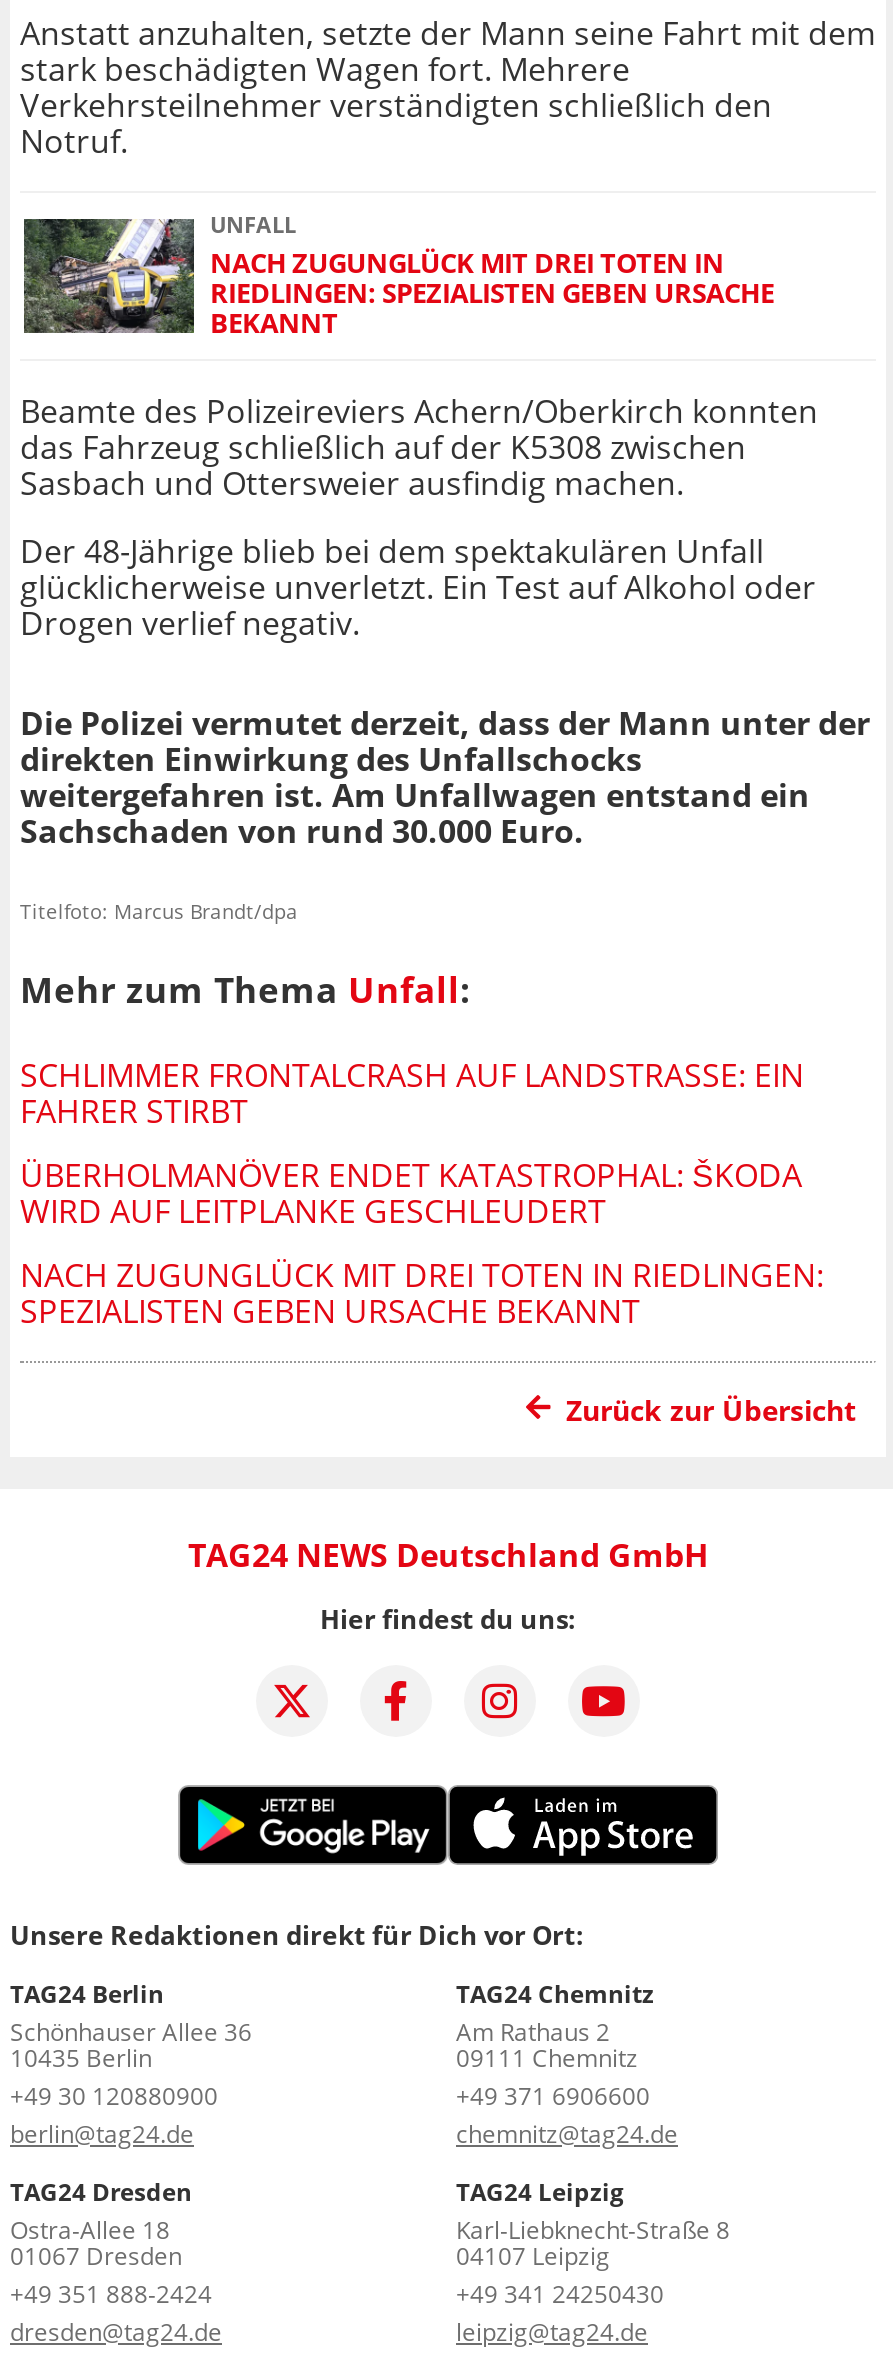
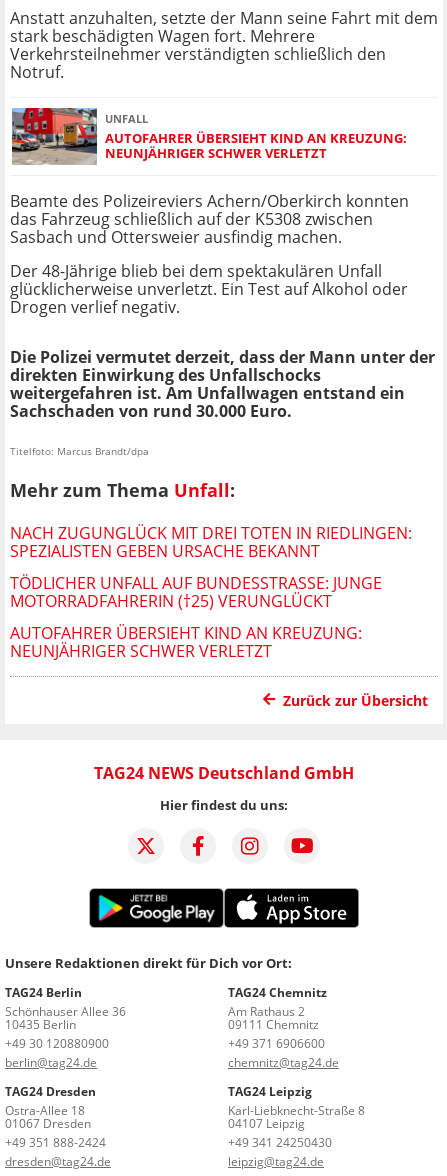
- [image]
- NACH ZUGUNGLÜCK MIT DREI TOTEN IN
- RIEDLINGEN: SPEZIALISTEN GEBEN URSACHE
- BEKANNT
+ [image]
+ AUTOFAHRER ÜBERSIEHT KIND AN KREUZUNG:
+ NEUNJÄHRIGER SCHWER VERLETZT

- SCHLIMMER FRONTALCRASH AUF LANDSTRASSE: EIN F
- AHRER STIRBT
- ÜBERHOLMANÖVER ENDET KATASTROPHAL: ŠKODA
- WIRD AUF LEITPLANKE GESCHLEUDERT

moved up: NACH ZUGUNGLÜCK MIT DREI TOTEN IN RIEDLINGEN: | SPEZIALISTEN GEBEN URSACHE BEKANNT

+ TÖDLICHER UNFALL AUF BUNDESSTRASSE: JUNGE M
+ OTORRADFAHRERIN (†25) VERUNGLÜCKT
+ AUTOFAHRER ÜBERSIEHT KIND AN KREUZUNG:
+ NEUNJÄHRIGER SCHWER VERLETZT
